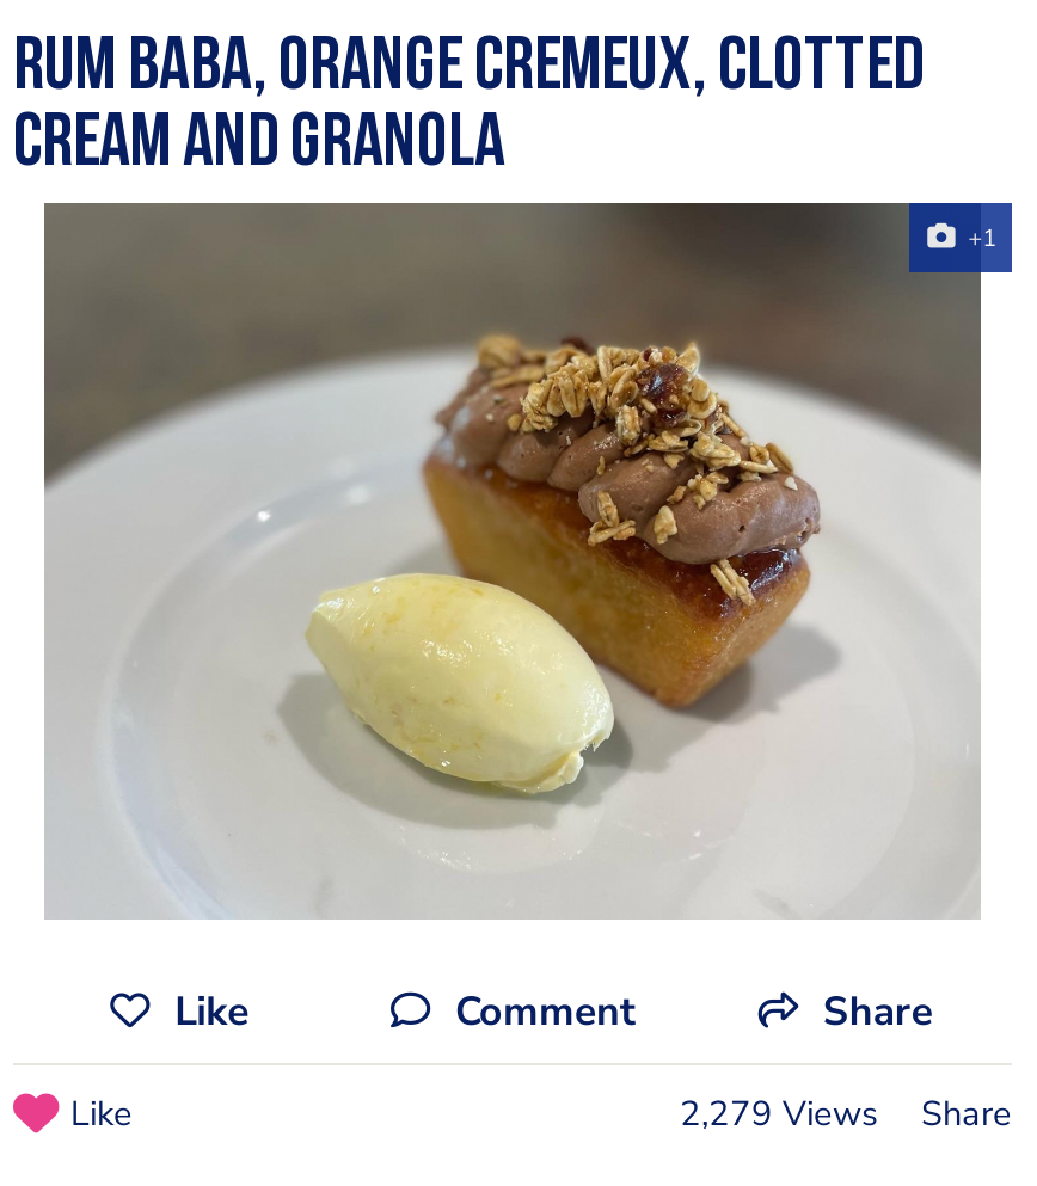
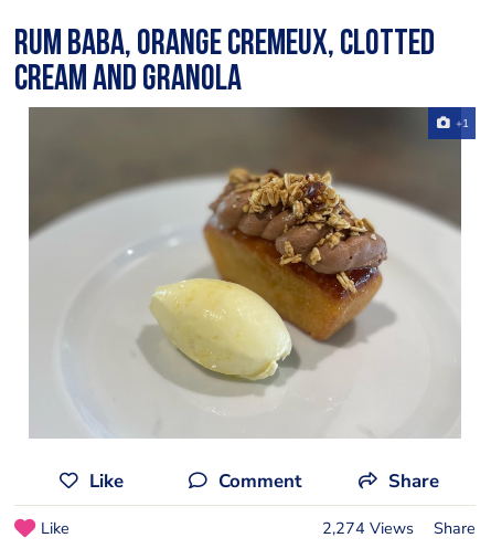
- 2,279 Views Share
+ 2,274 Views Share
